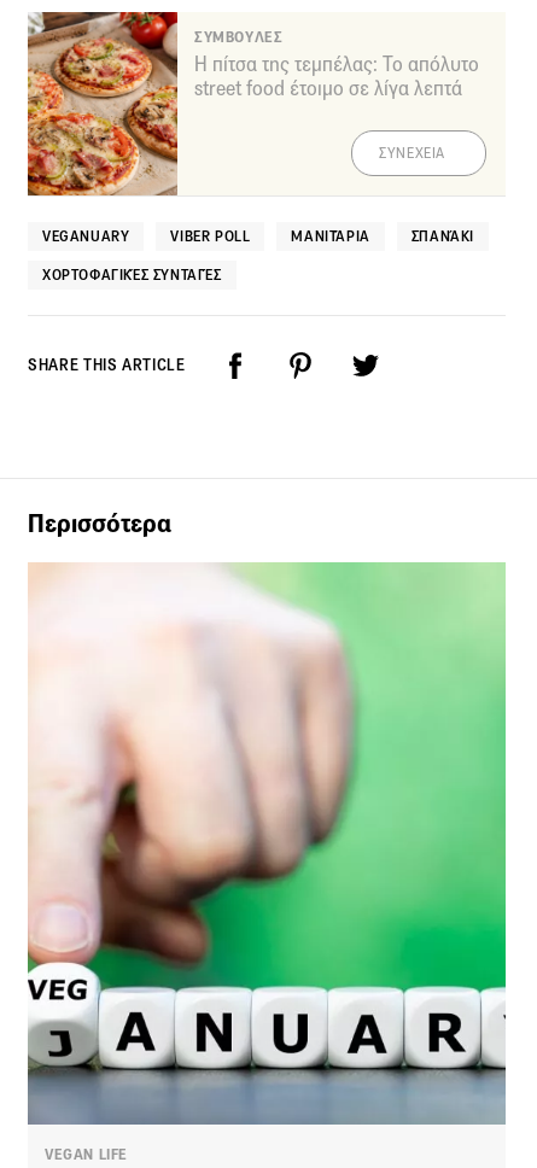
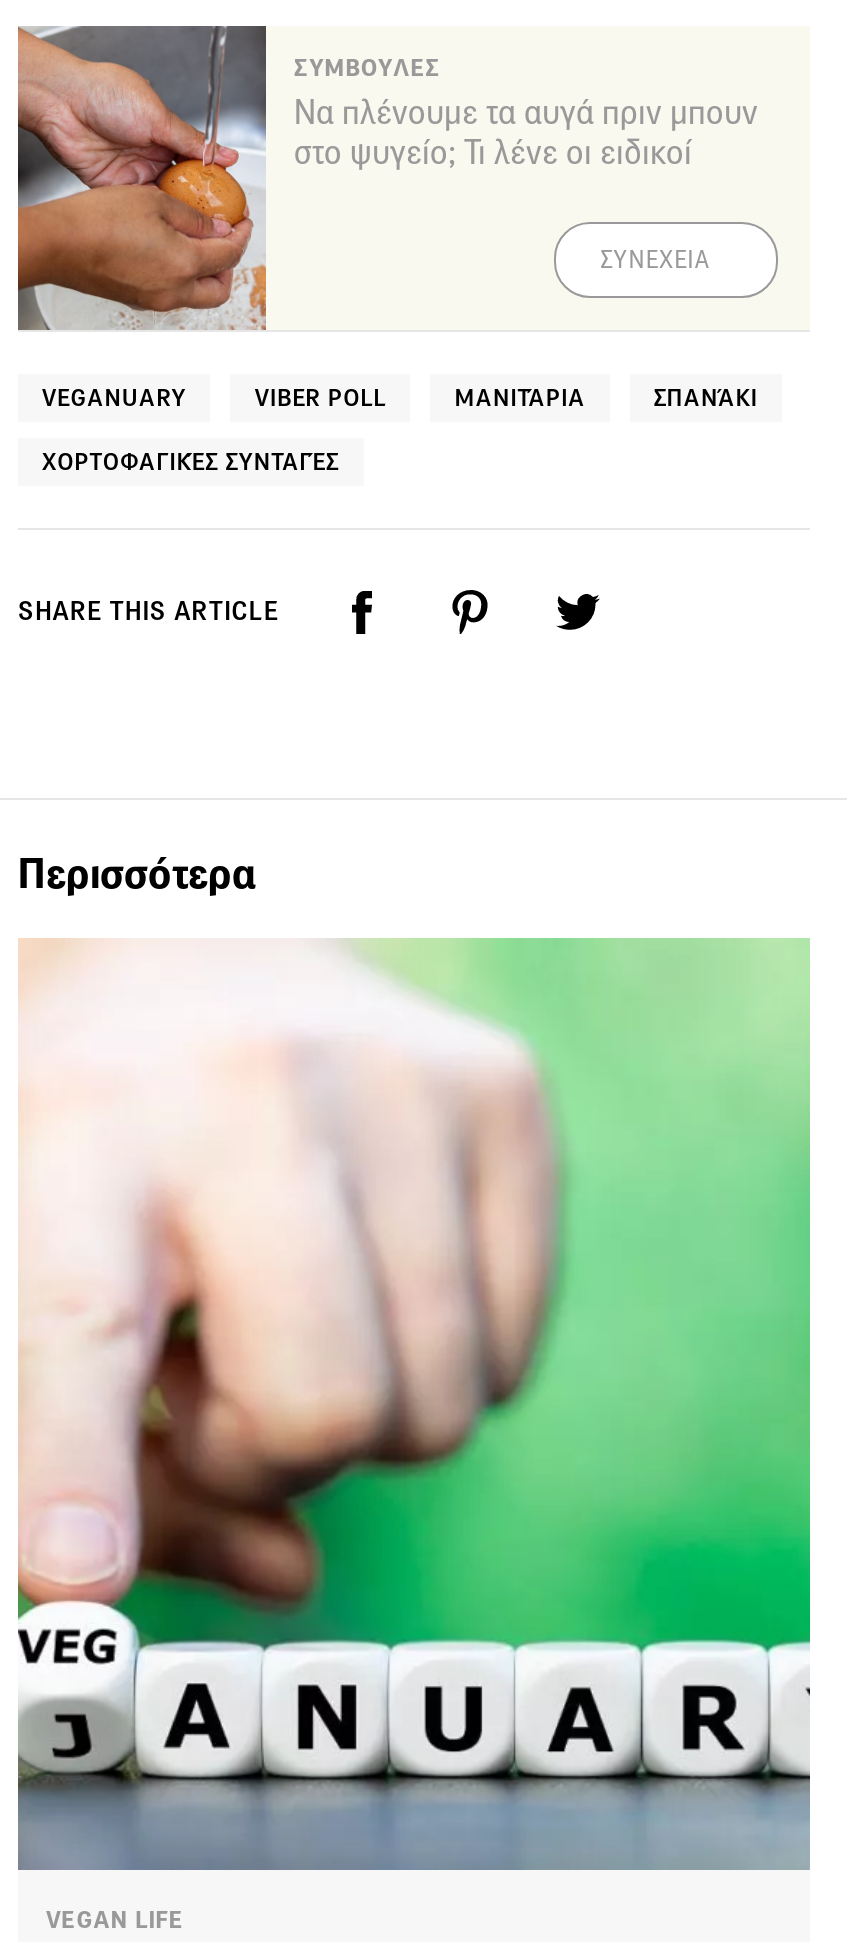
- [image]
- Η πίτσα της τεμπέλας: Το απόλυτο
- street food έτοιμο σε λίγα λεπτά
+ [image]
+ Να πλένουμε τα αυγά πριν μπουν
+ στο ψυγείο; Τι λένε οι ειδικοί
